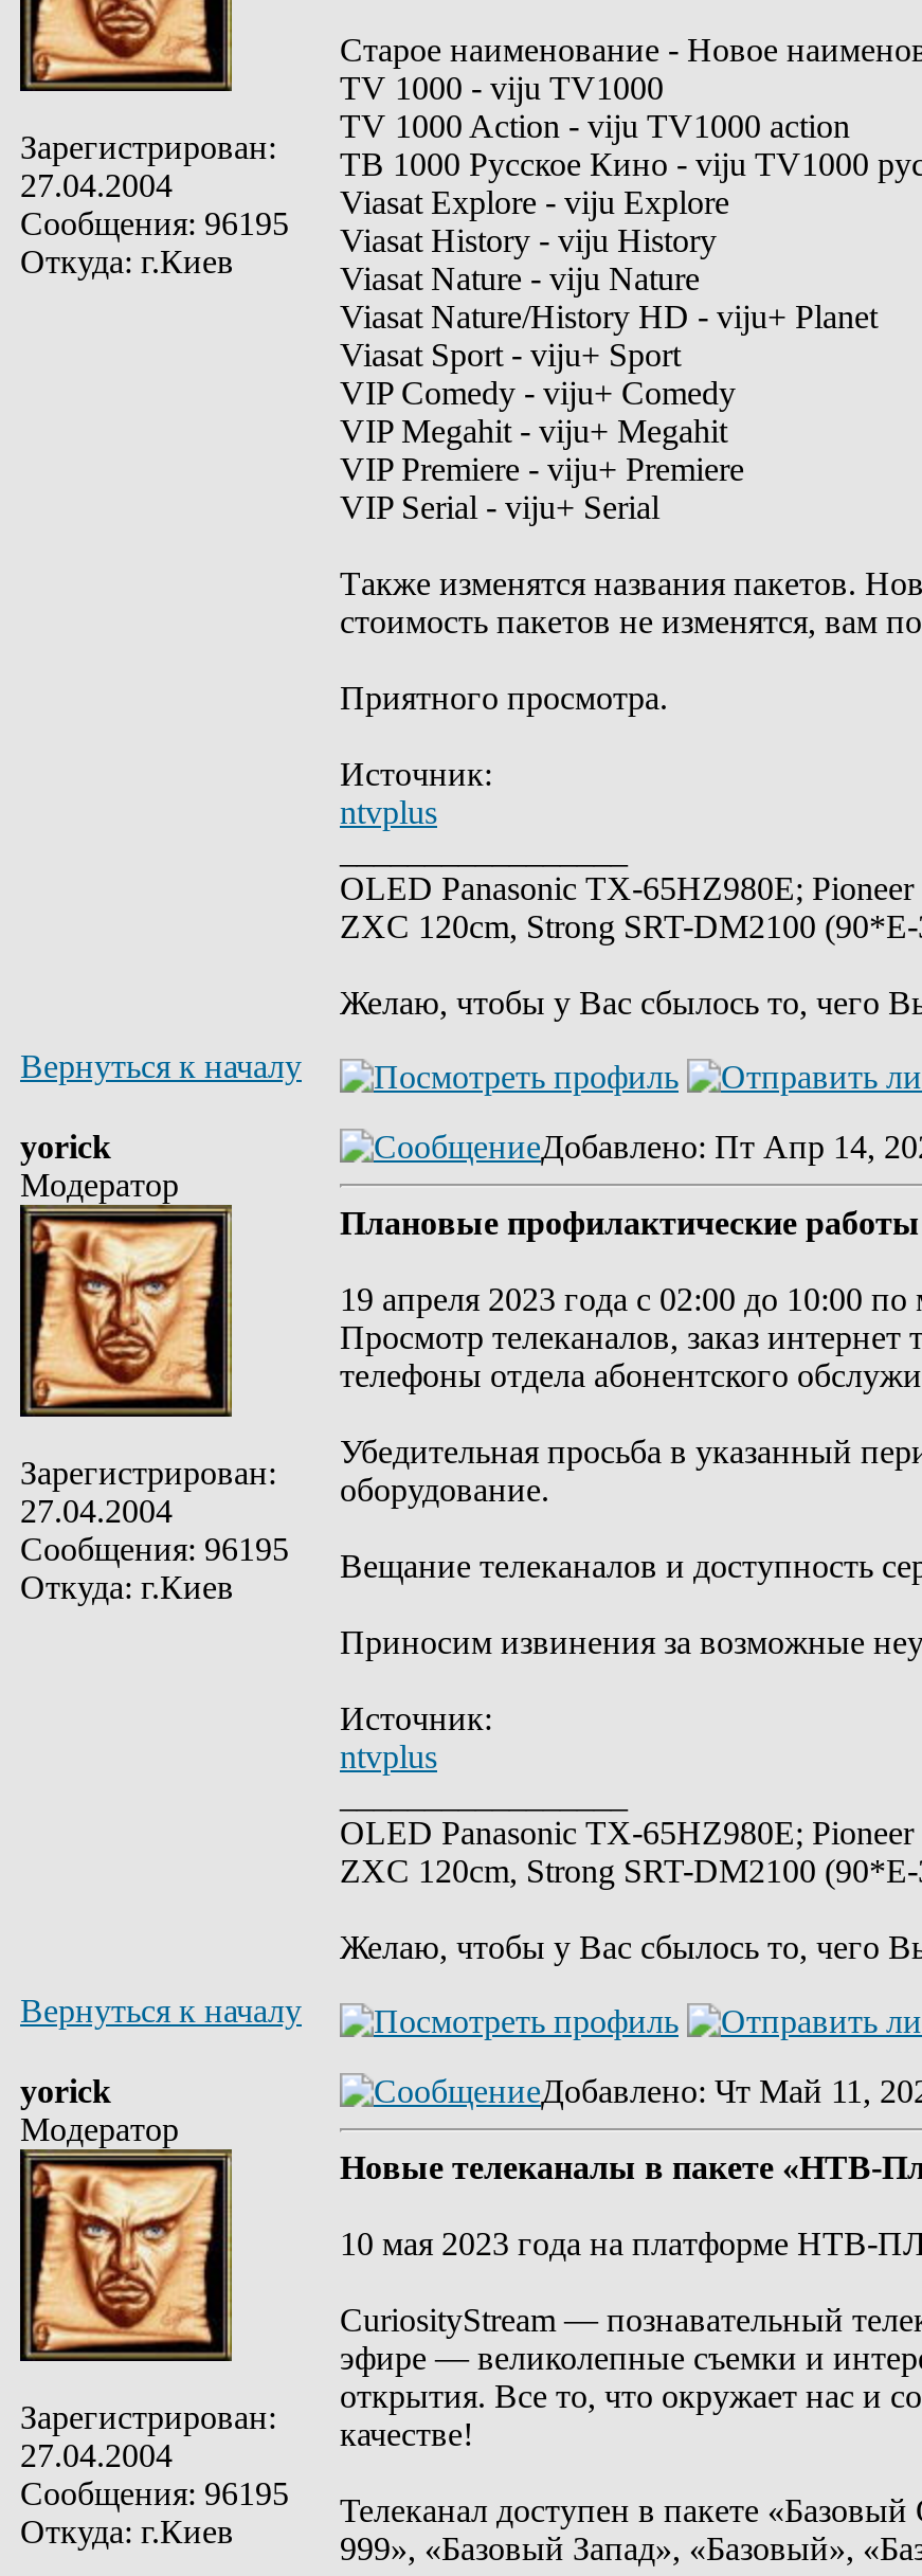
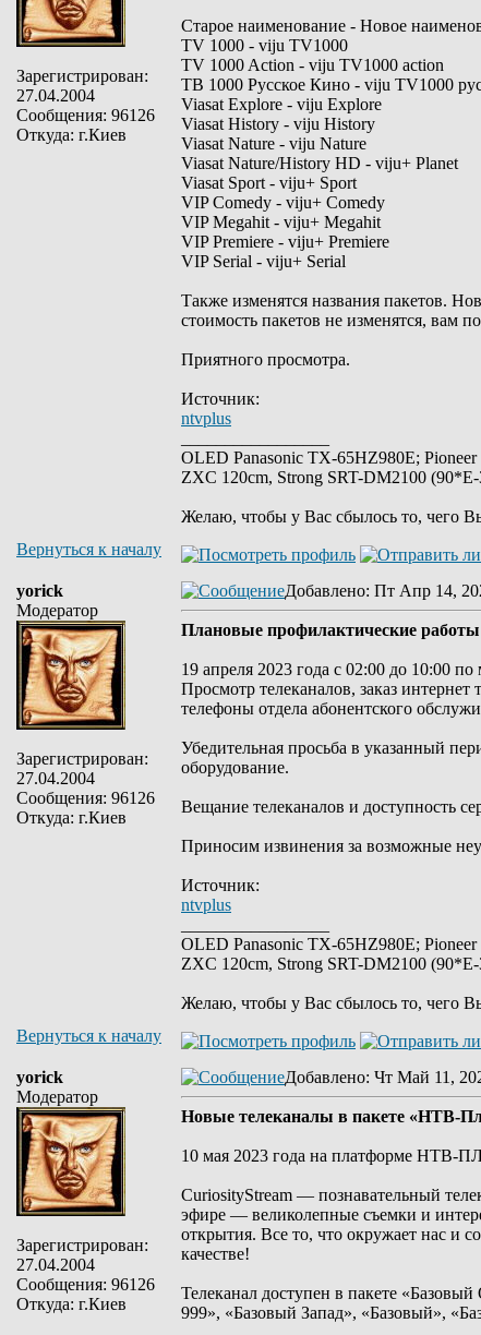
- Сообщения: 96195 Viasat History - viju History
+ Сообщения: 96126 Viasat History - viju History

- Сообщения: 96195
+ Сообщения: 96126

- Сообщения: 96195
+ Сообщения: 96126
